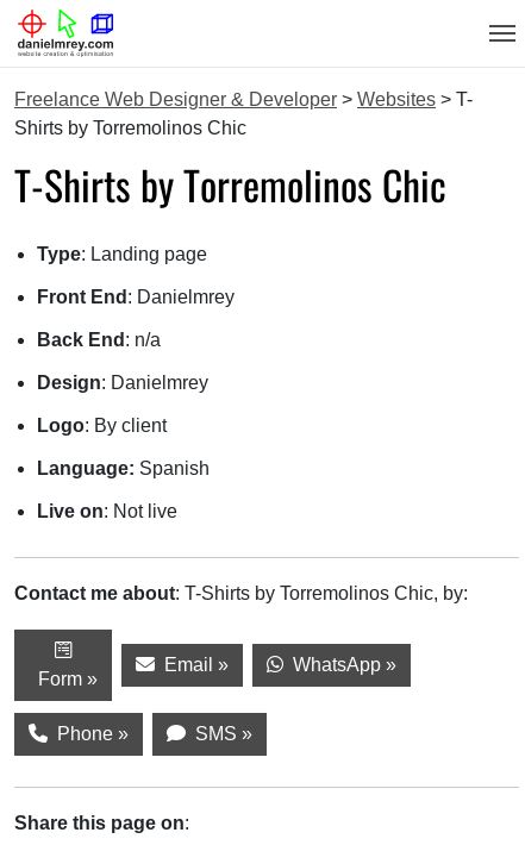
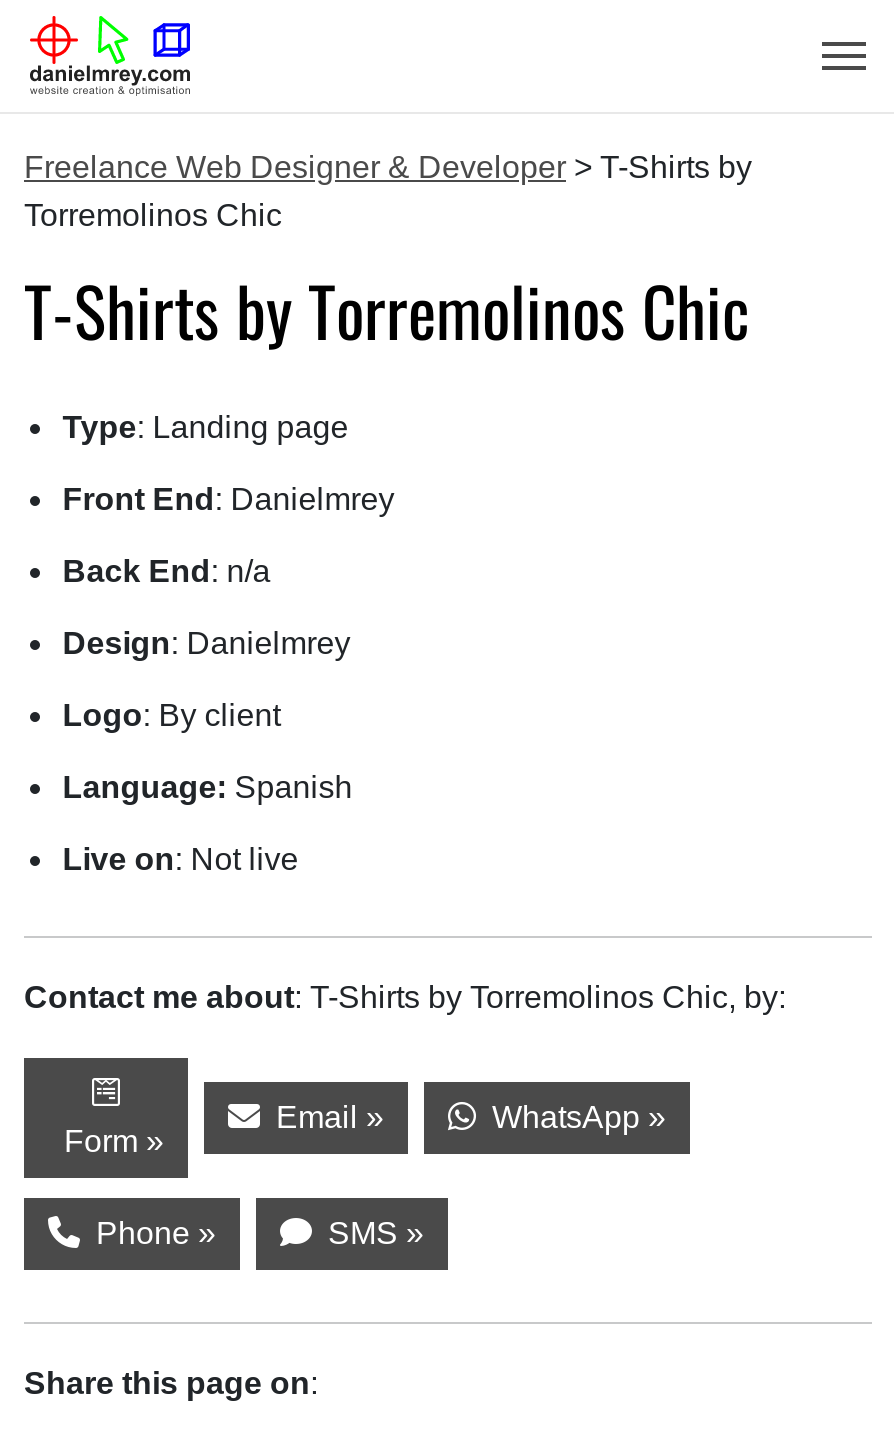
- Freelance Web Designer & Developer > Websites > T-
- Shirts by Torremolinos Chic
+ Freelance Web Designer & Developer > T-Shirts by
+ Torremolinos Chic
